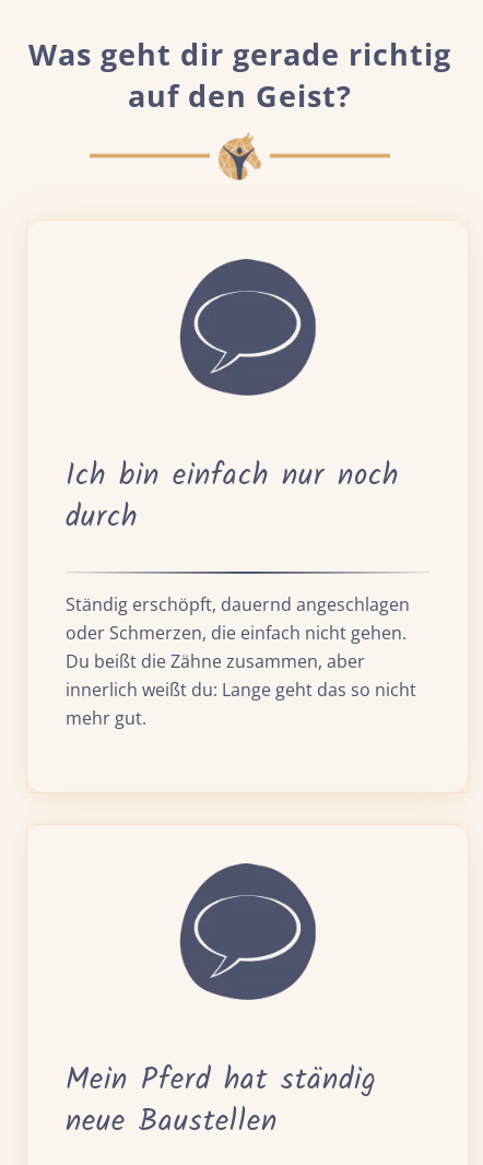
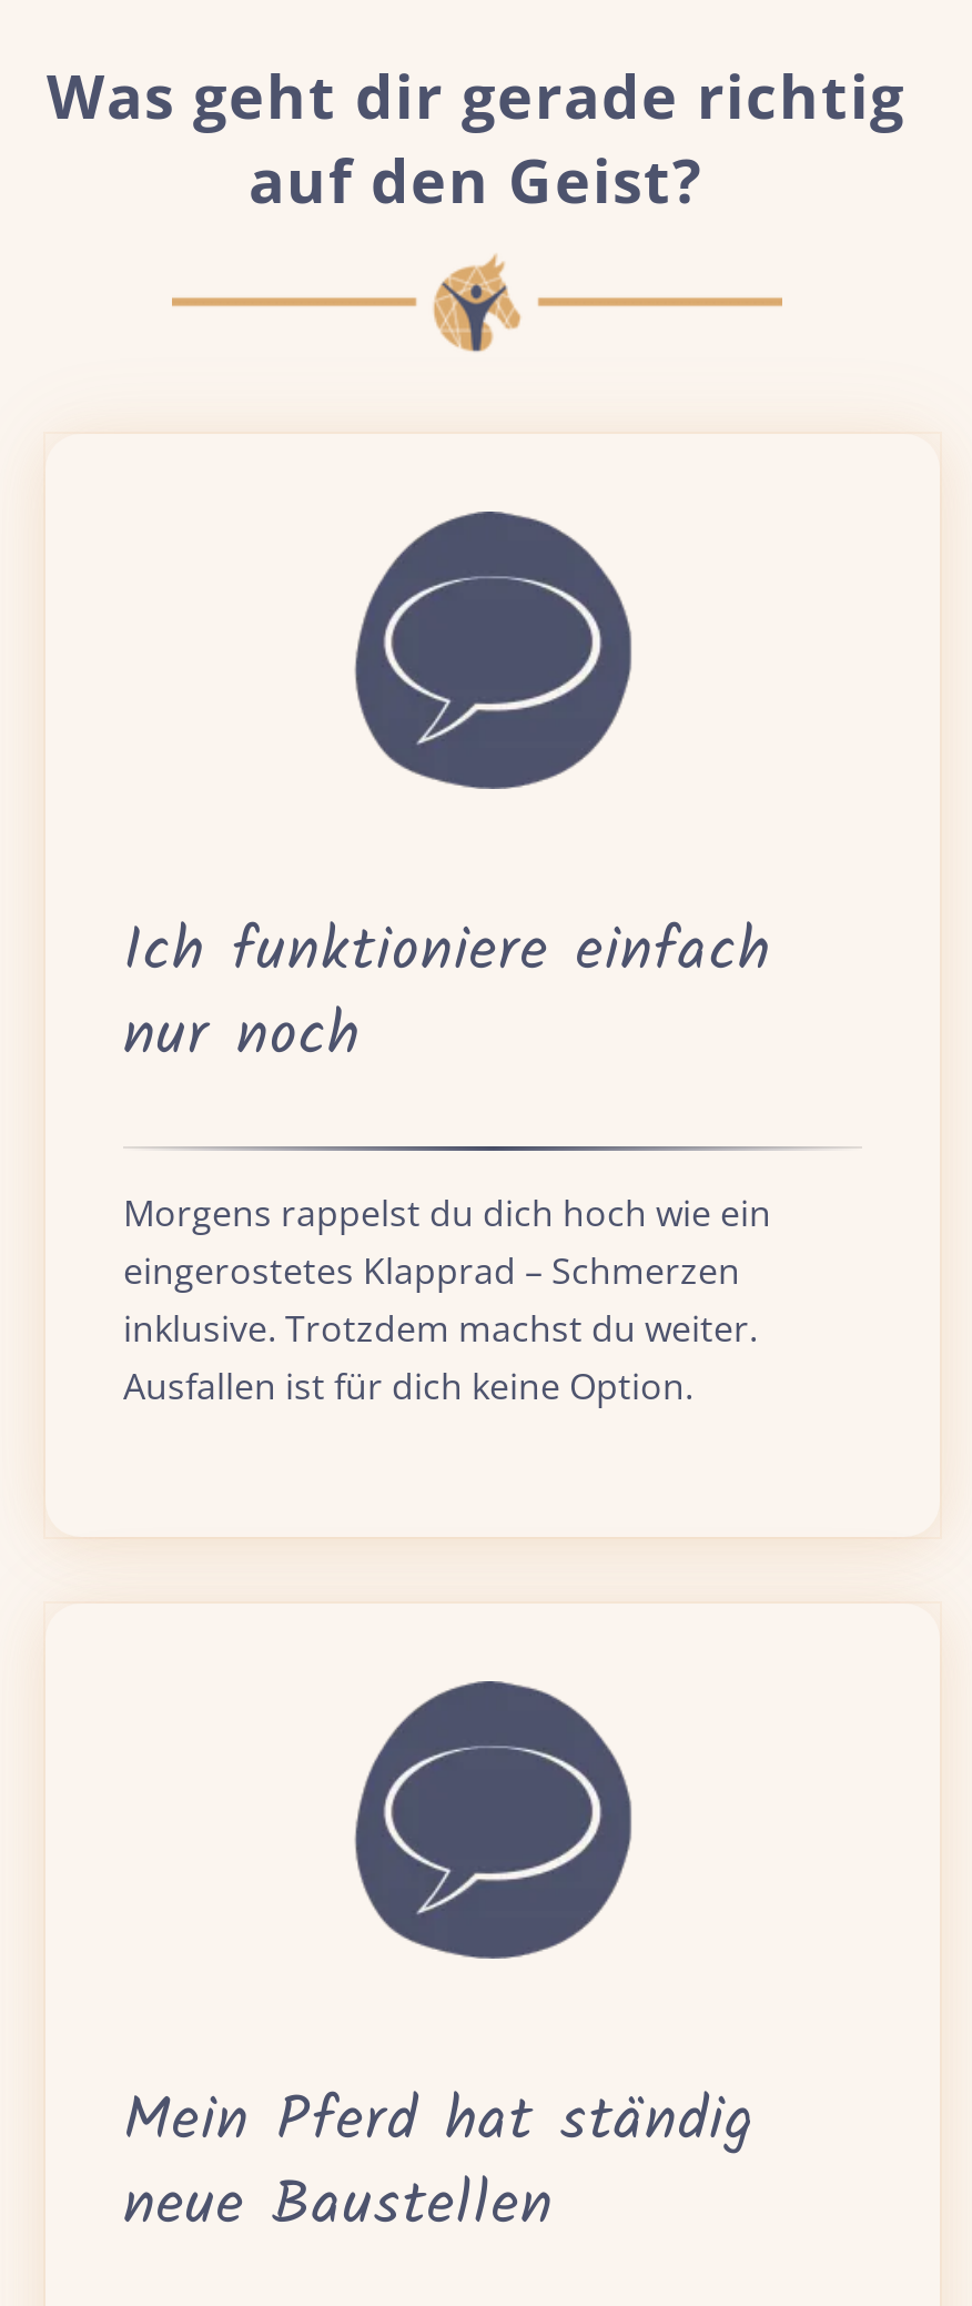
- Ich bin einfach nur noch
- durch
+ Ich funktioniere einfach
+ nur noch

- Ständig erschöpft, dauernd angeschlagen
- oder Schmerzen, die einfach nicht gehen.
- Du beißt die Zähne zusammen, aber
- innerlich weißt du: Lange geht das so nicht
- mehr gut.
+ Morgens rappelst du dich hoch wie ein
+ eingerostetes Klapprad – Schmerzen
+ inklusive. Trotzdem machst du weiter.
+ Ausfallen ist für dich keine Option.
